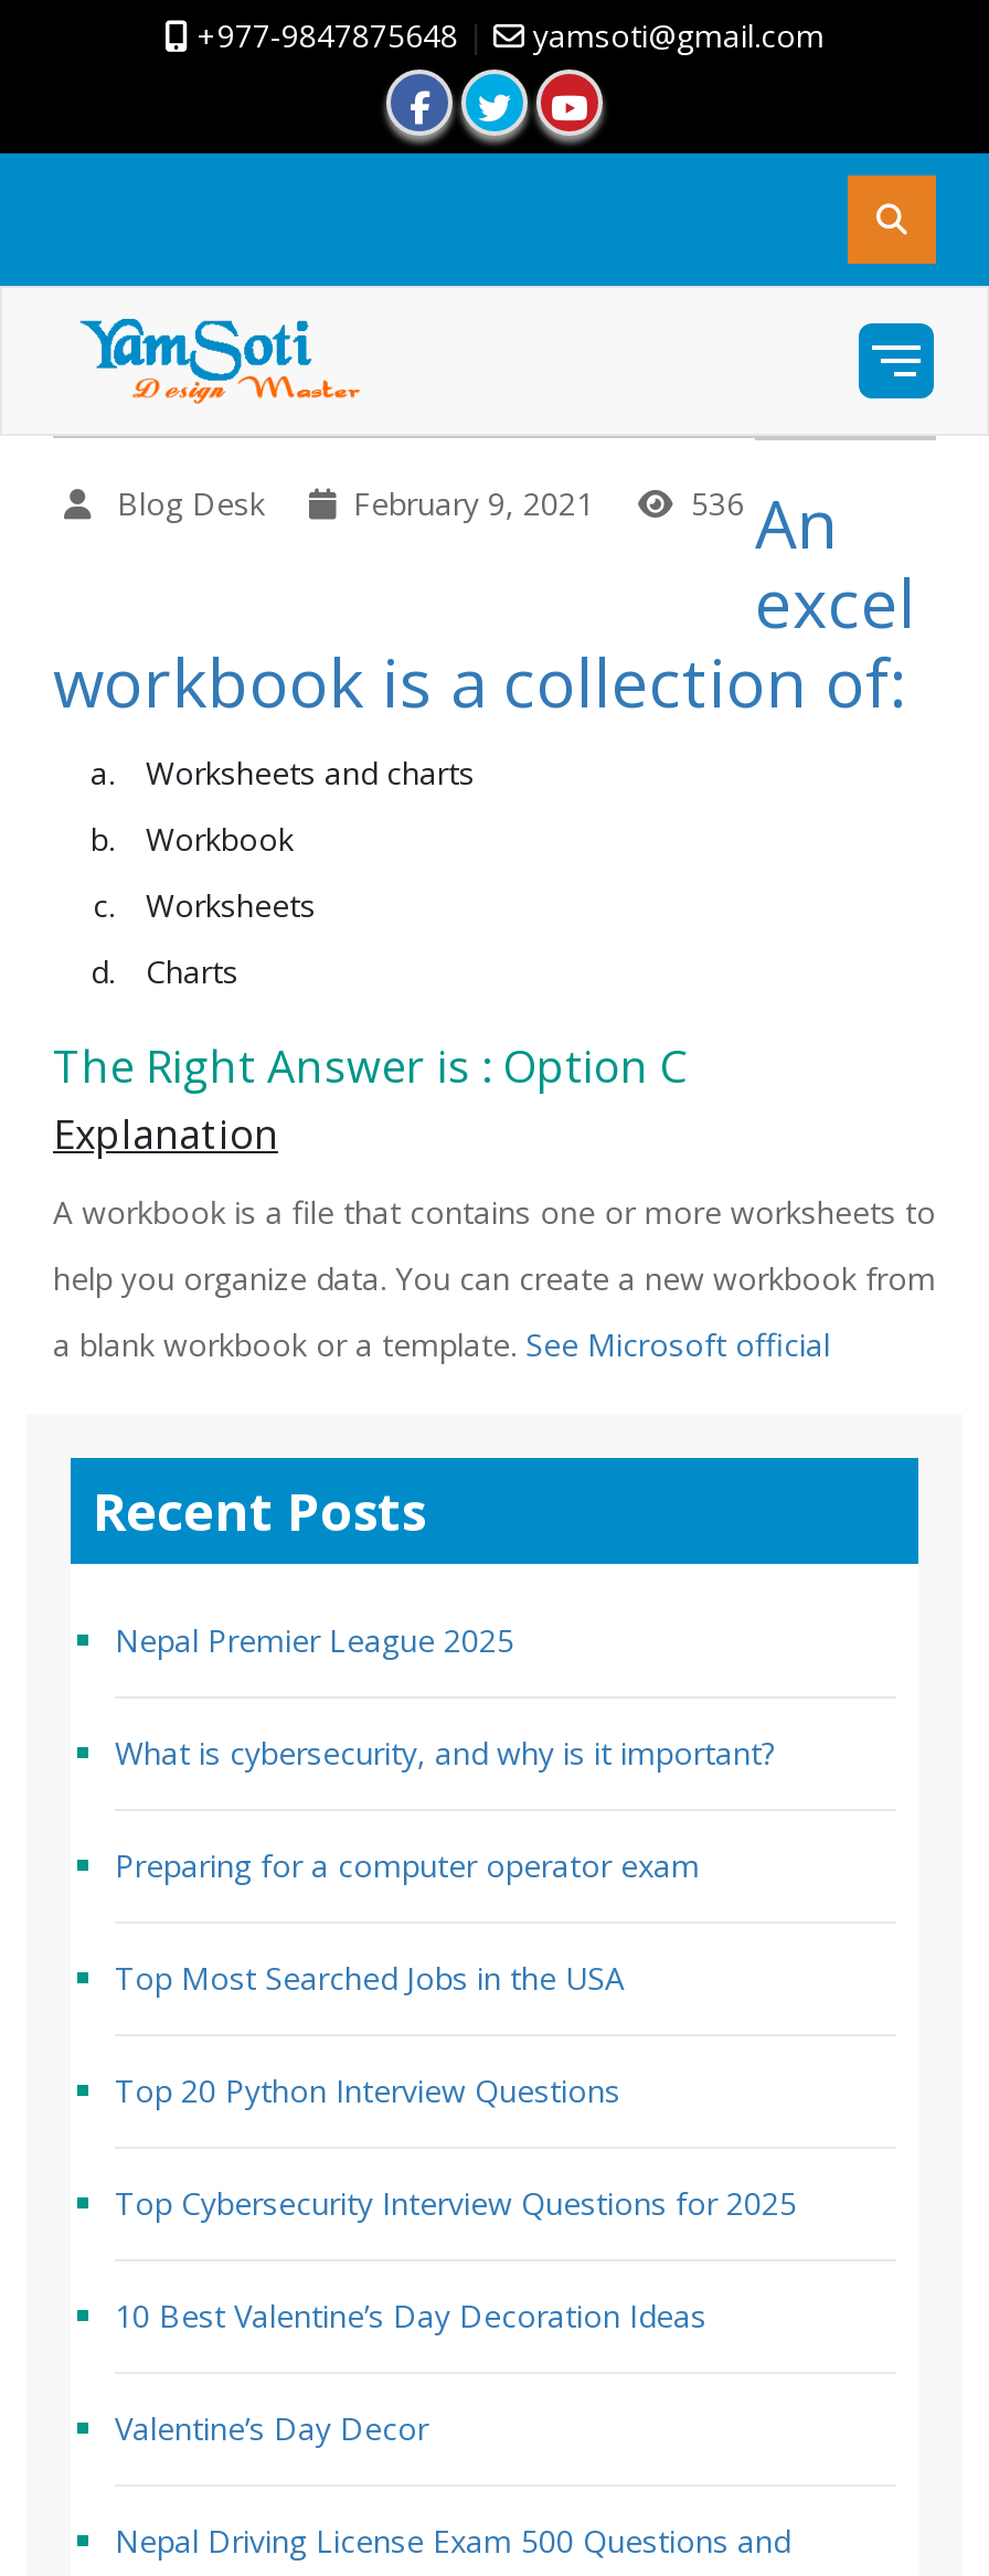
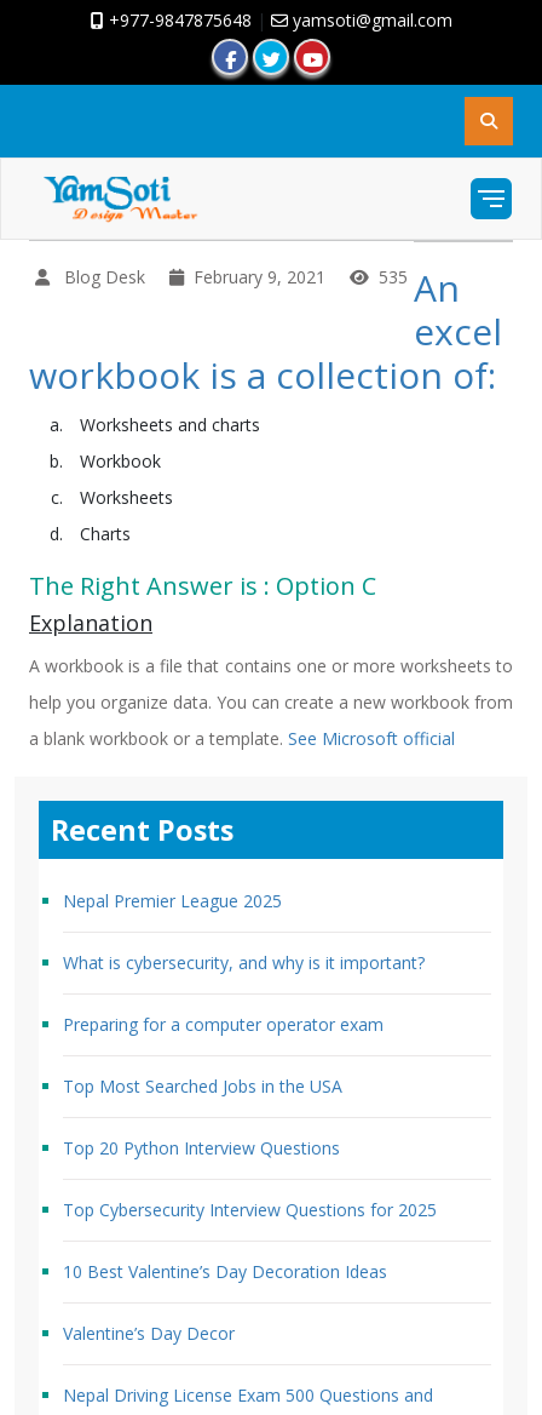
- Blog Desk February 9, 2021 536 An
+ Blog Desk February 9, 2021 535 An
